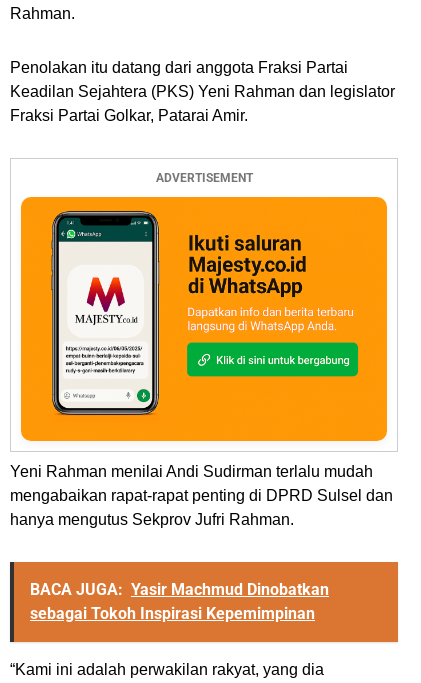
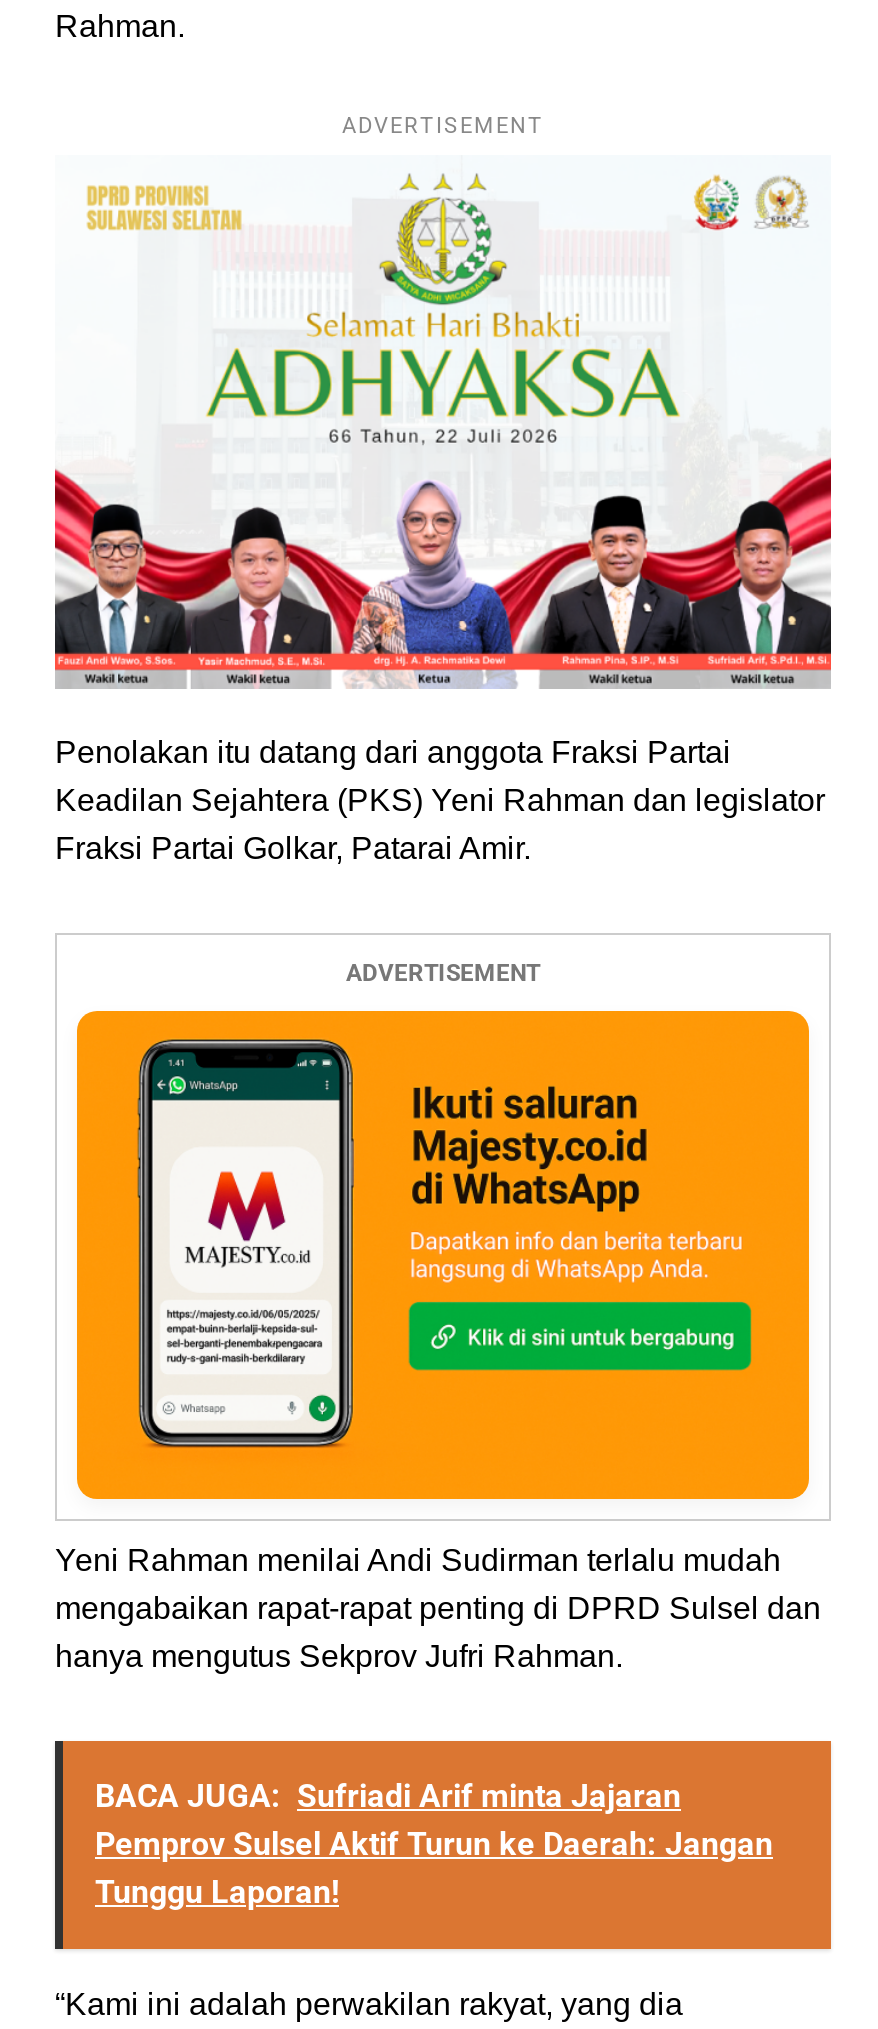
+ [image]

+ ADVERTISEMENT

- BACA JUGA: Yasir Machmud Dinobatkan
- sebagai Tokoh Inspirasi Kepemimpinan
+ BACA JUGA: Sufriadi Arif minta Jajaran
+ Pemprov Sulsel Aktif Turun ke Daerah: Jangan
+ Tunggu Laporan!
